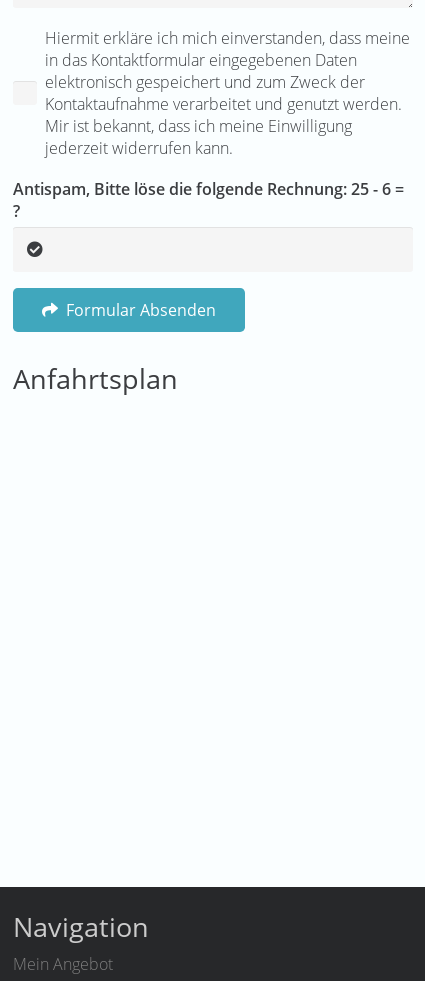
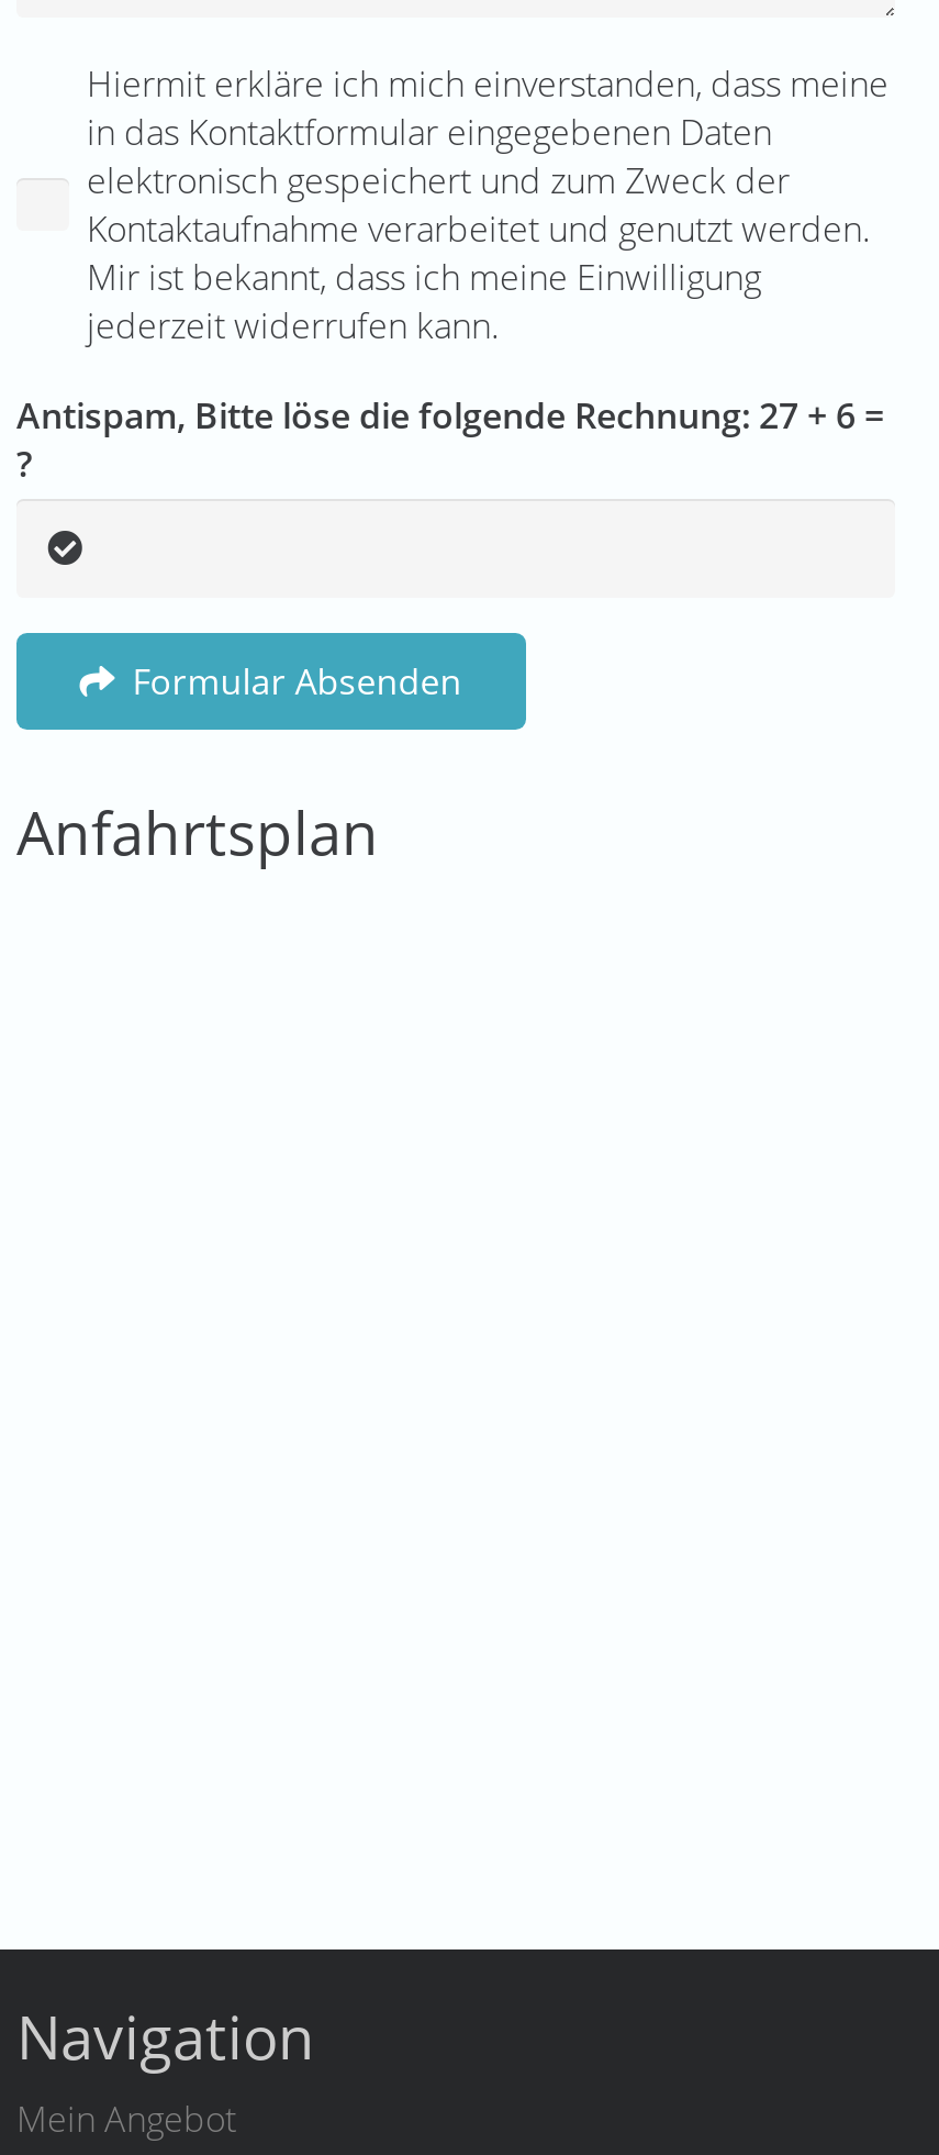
- Antispam, Bitte löse die folgende Rechnung: 25 - 6 =
+ Antispam, Bitte löse die folgende Rechnung: 27 + 6 =
